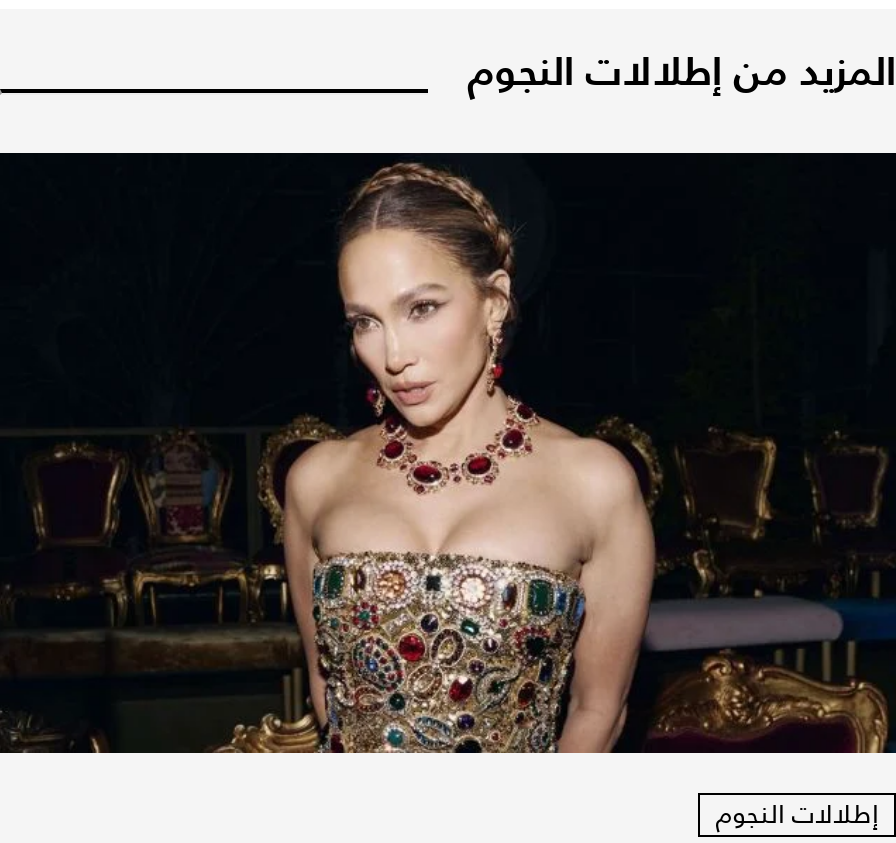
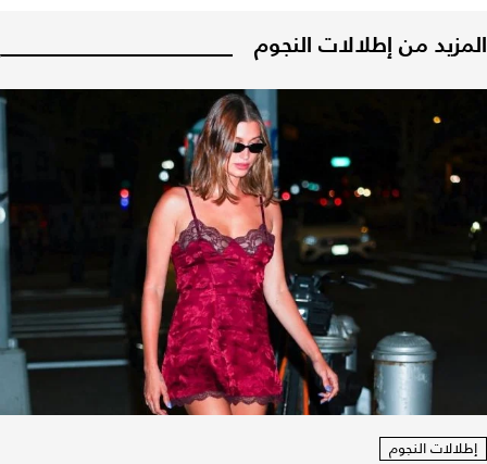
- [image]
+ [image]
